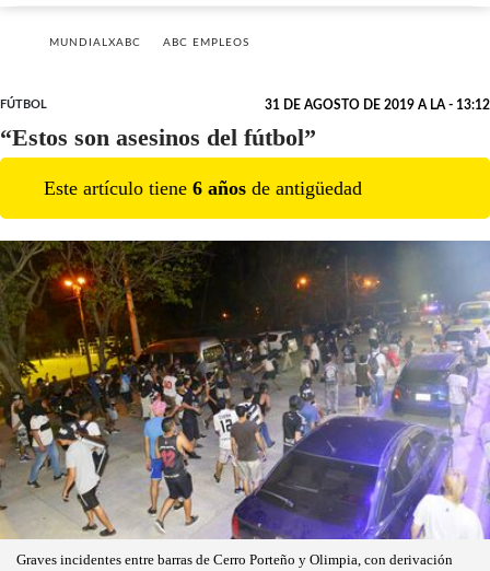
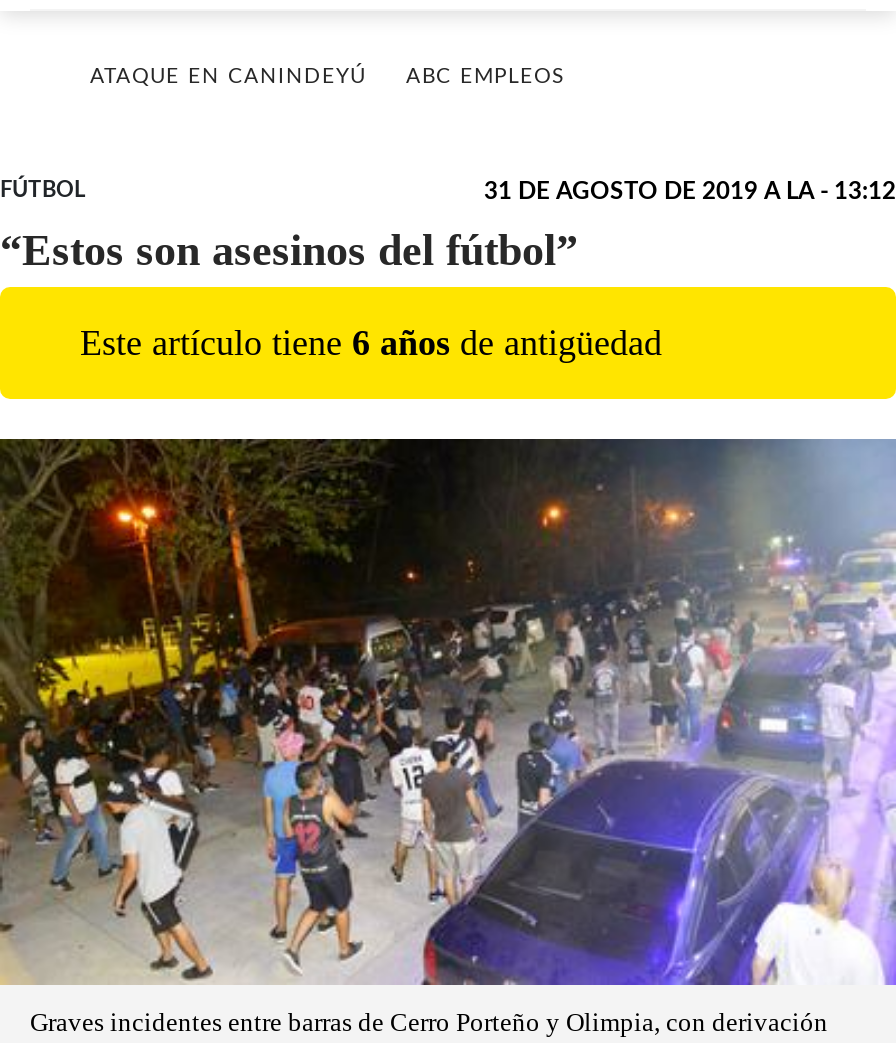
- MUNDIALXABC
+ ATAQUE EN CANINDEYÚ
